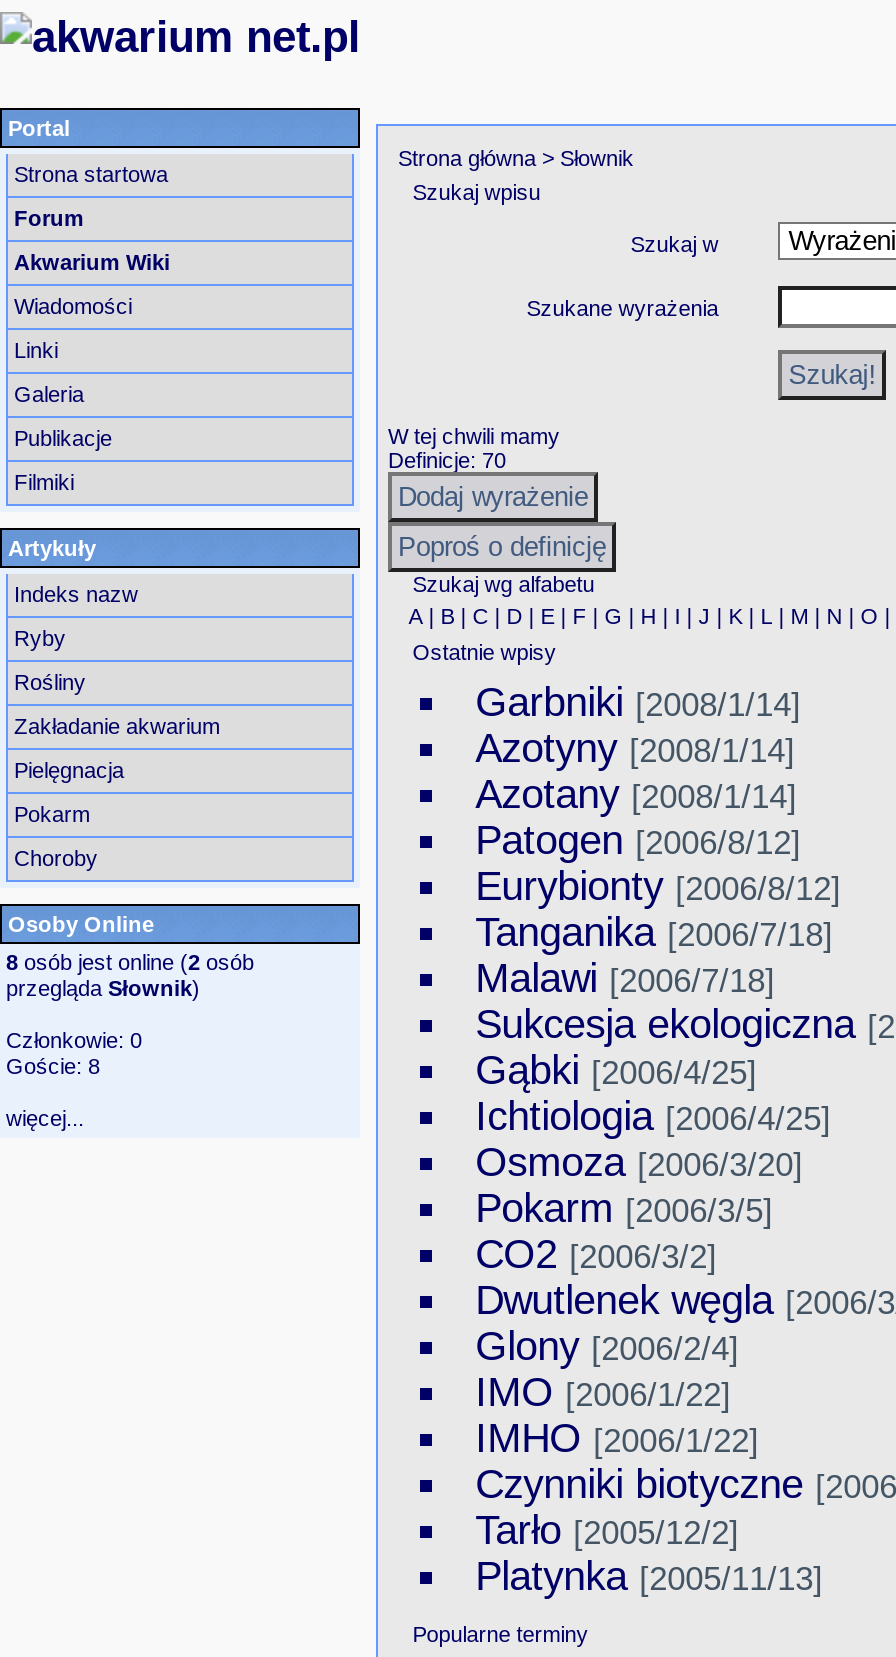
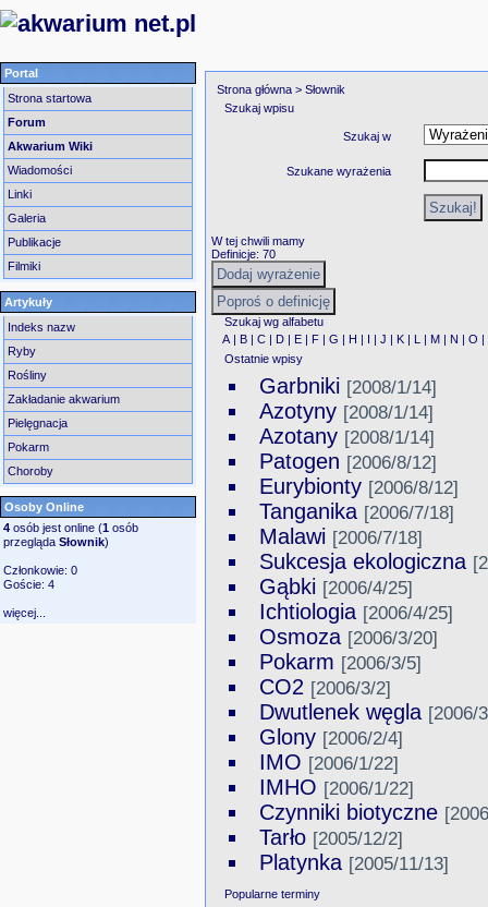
- 8 osób jest online (2 osób
+ 4 osób jest online (1 osób

- Goście: 8
+ Goście: 4
